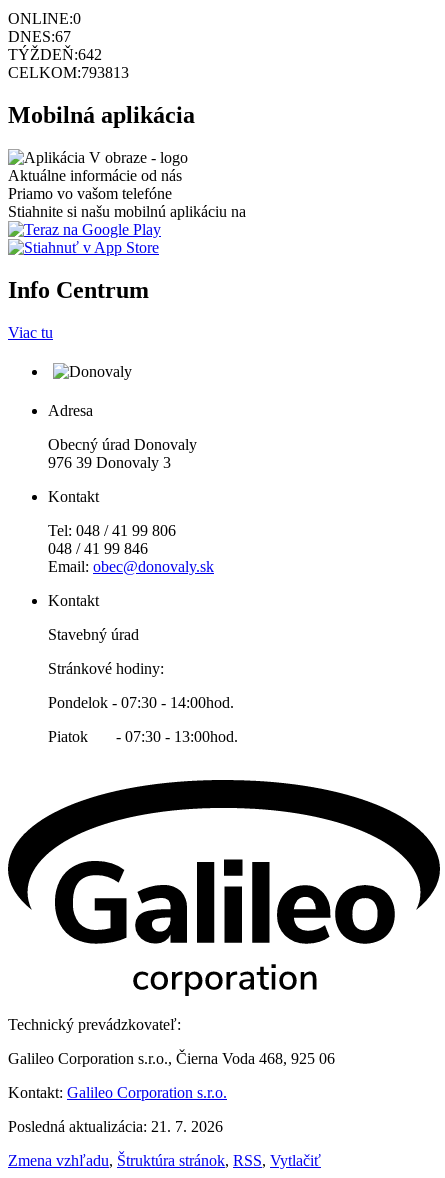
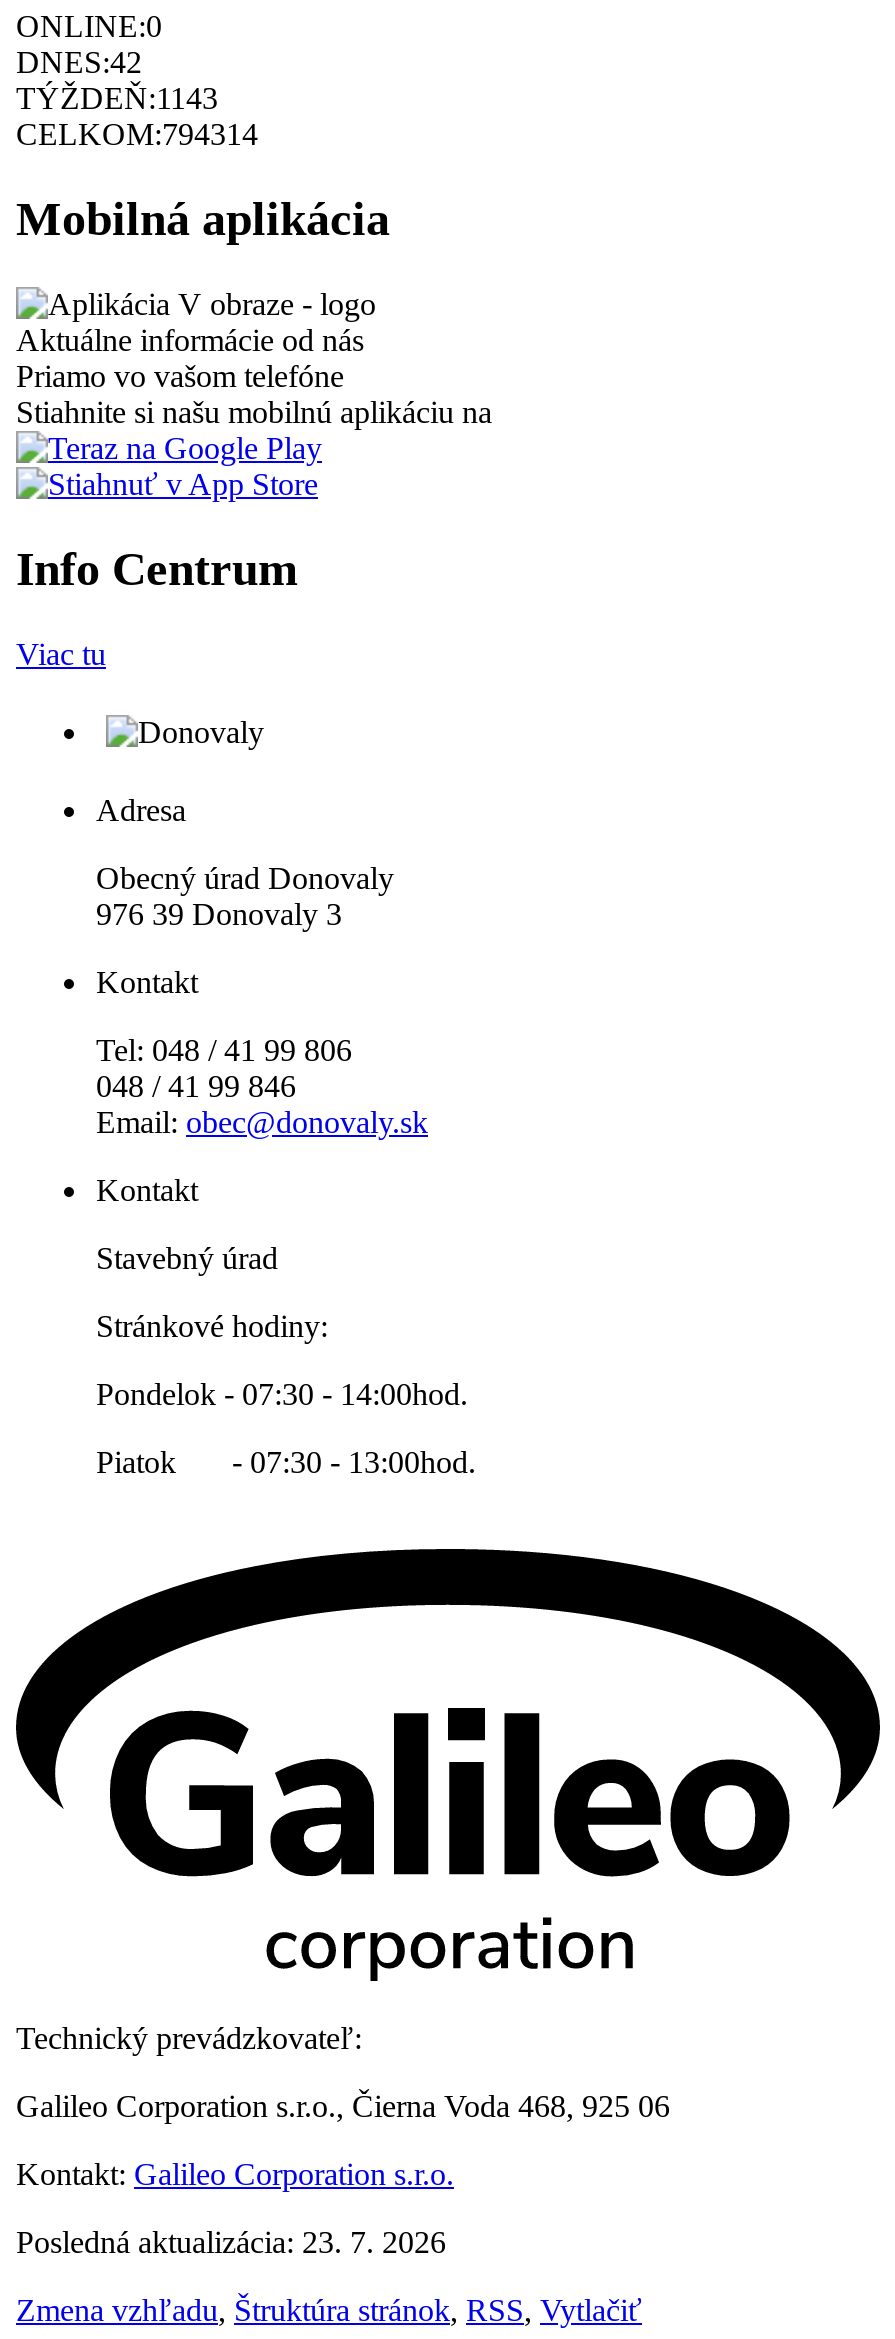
- DNES:67
+ DNES:42

- TÝŽDEŇ:642
+ TÝŽDEŇ:1143

- CELKOM:793813
+ CELKOM:794314

- Posledná aktualizácia: 21. 7. 2026
+ Posledná aktualizácia: 23. 7. 2026
